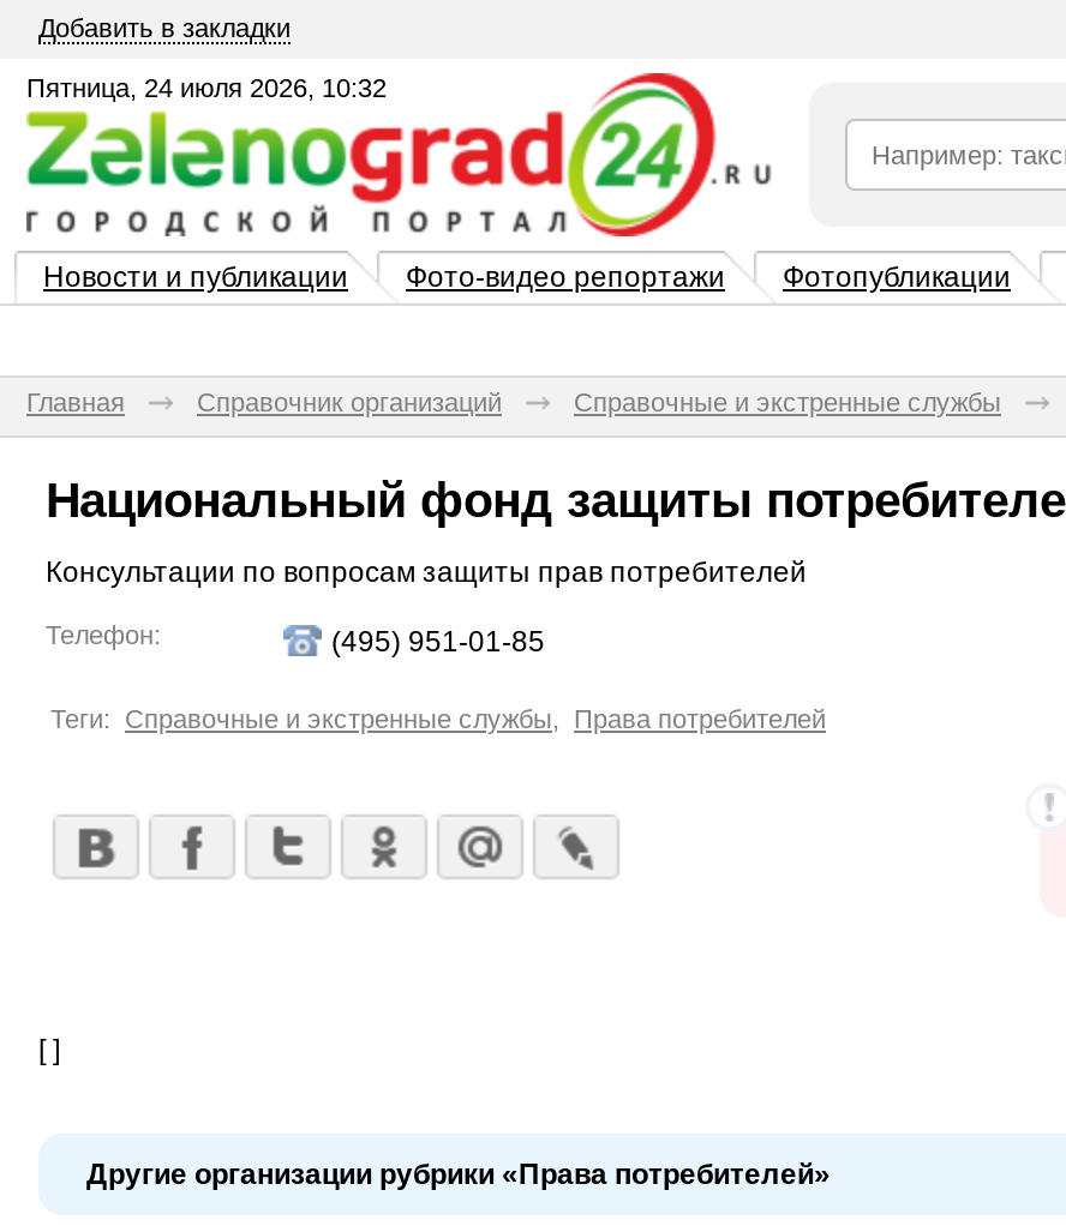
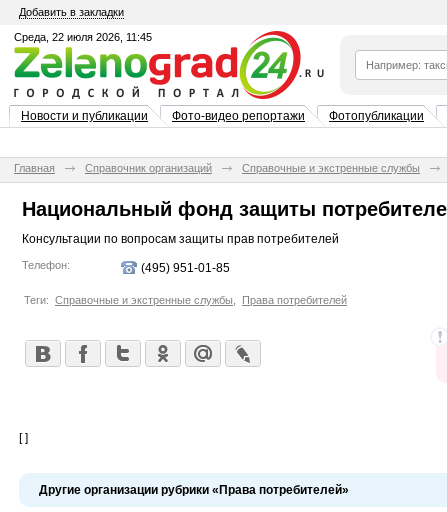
- Пятница, 24 июля 2026, 10:32
+ Среда, 22 июля 2026, 11:45
